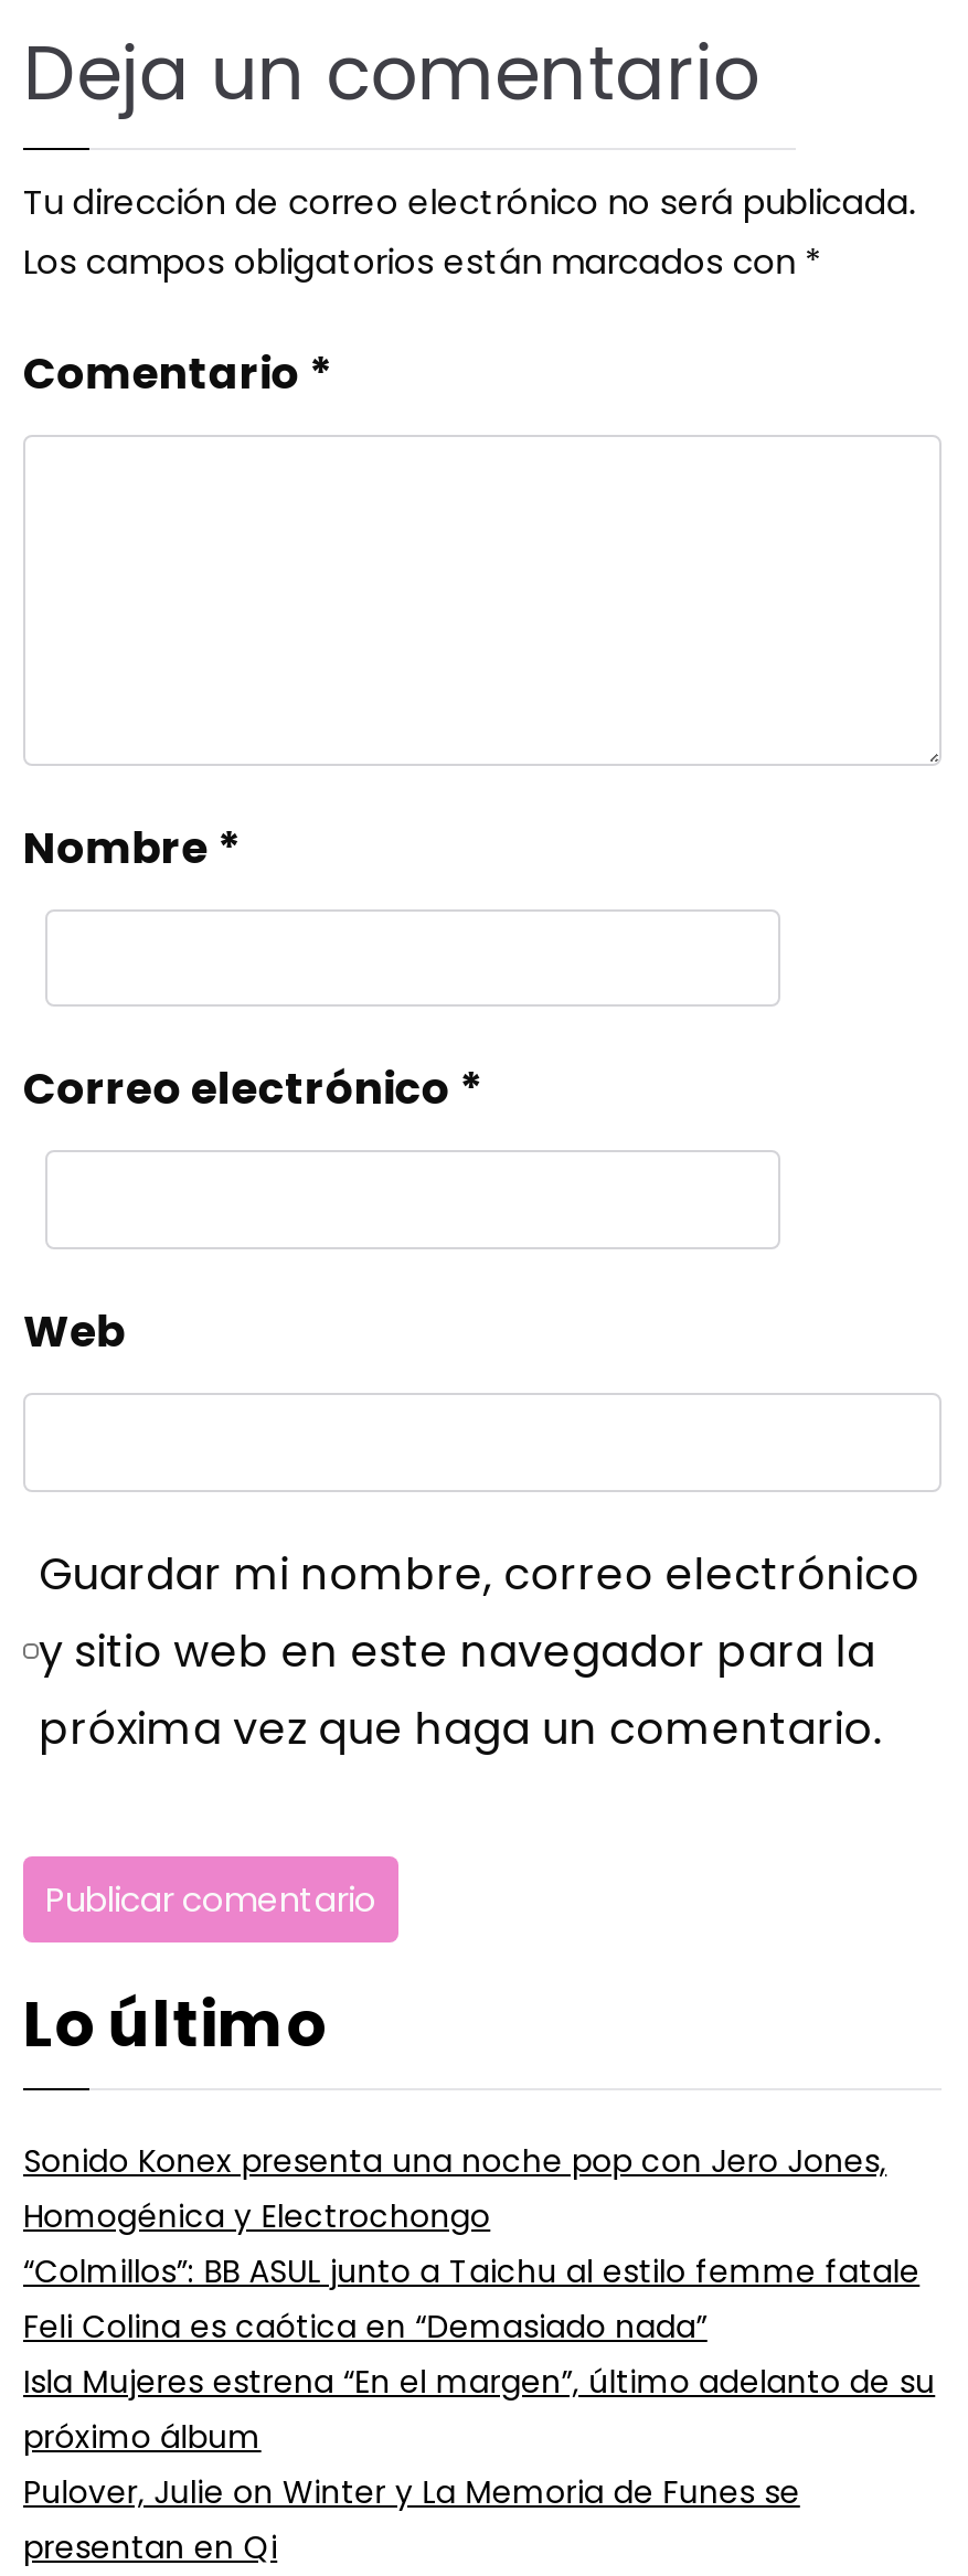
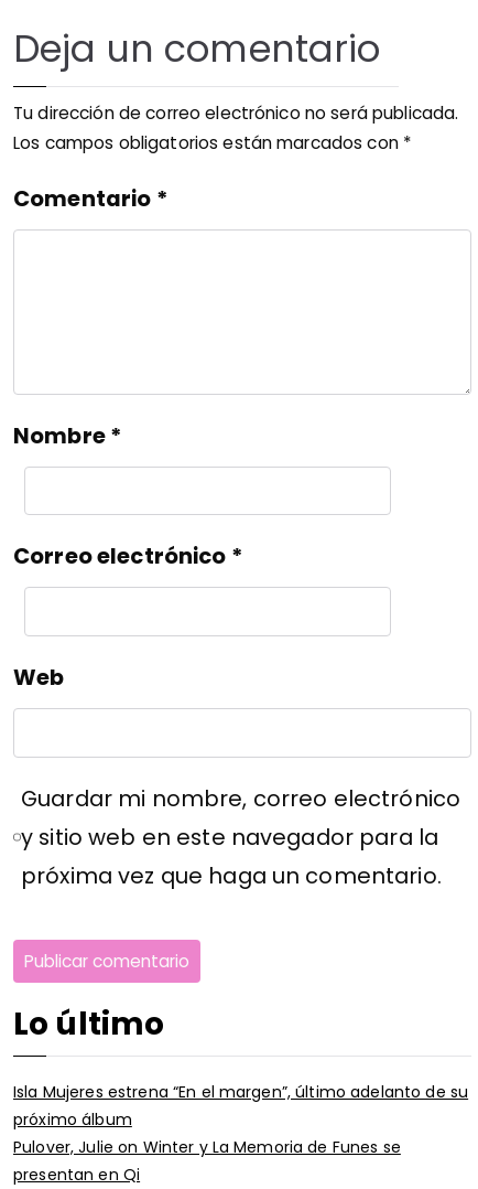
- Sonido Konex presenta una noche pop con Jero Jones,
- Homogénica y Electrochongo
- “Colmillos”: BB ASUL junto a Taichu al estilo femme fatale
- Feli Colina es caótica en “Demasiado nada”
